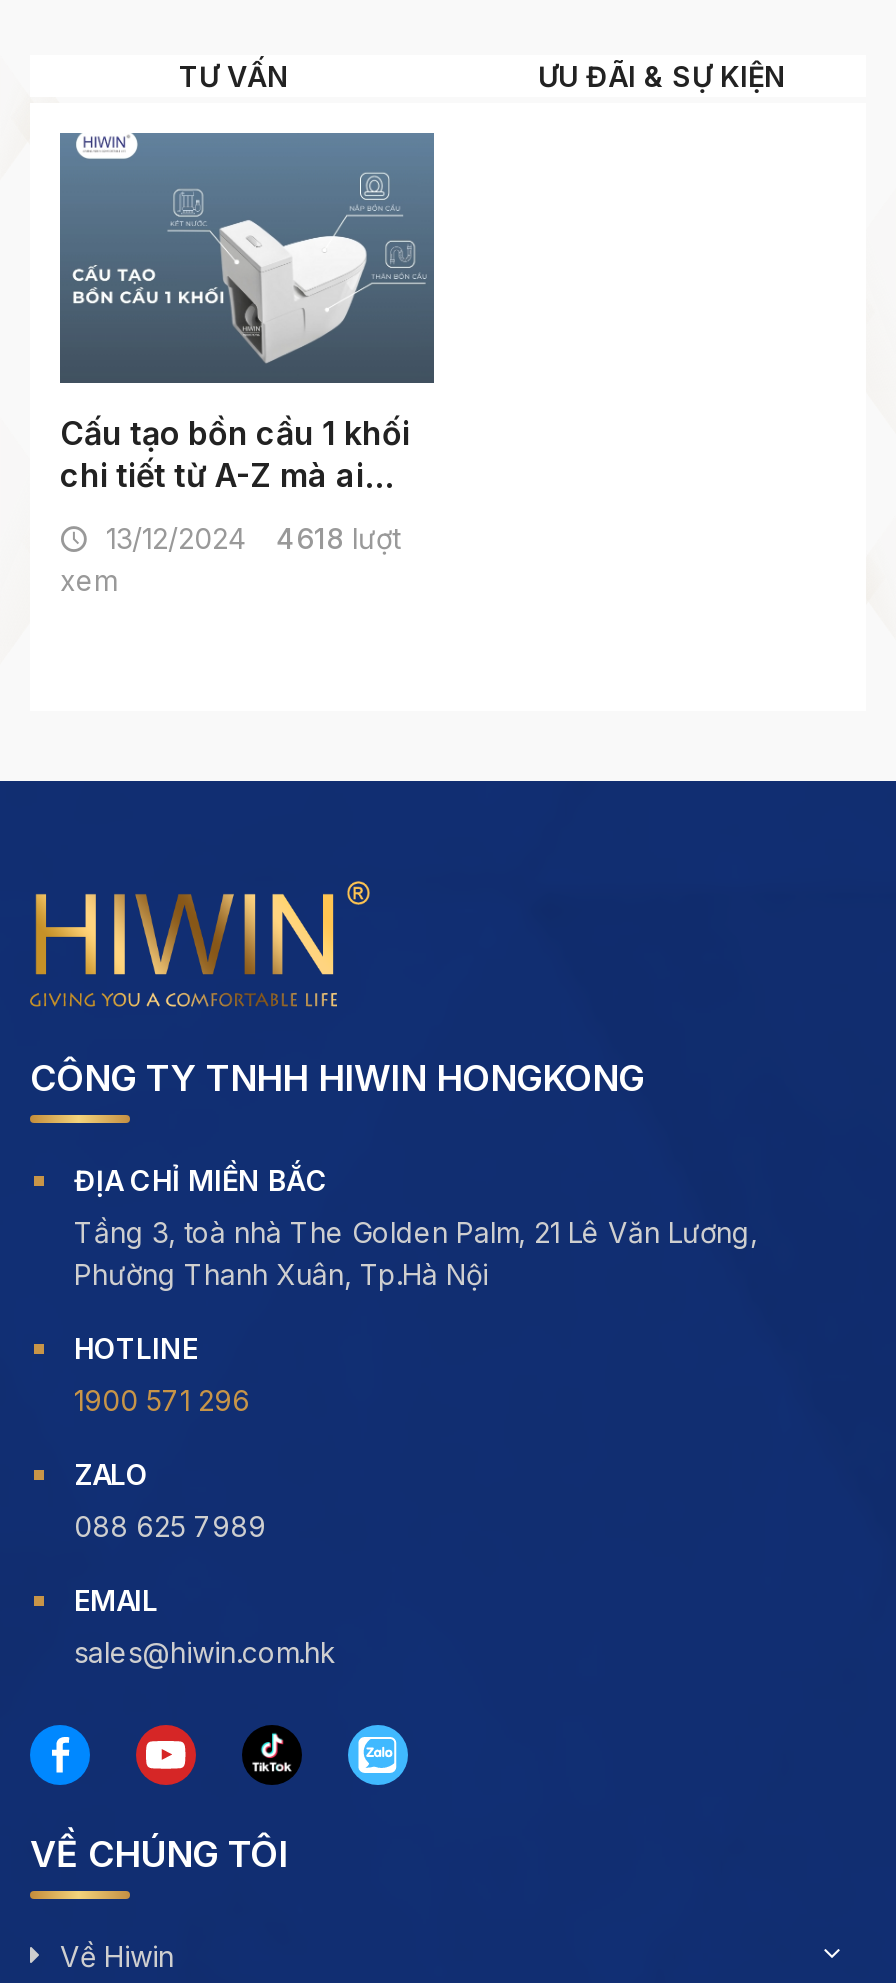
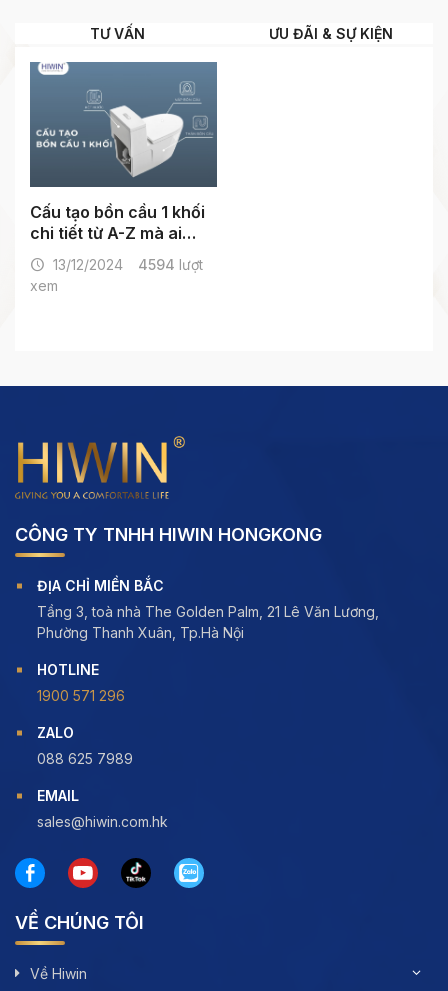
- 13/12/2024 4618 lượt
+ 13/12/2024 4594 lượt
